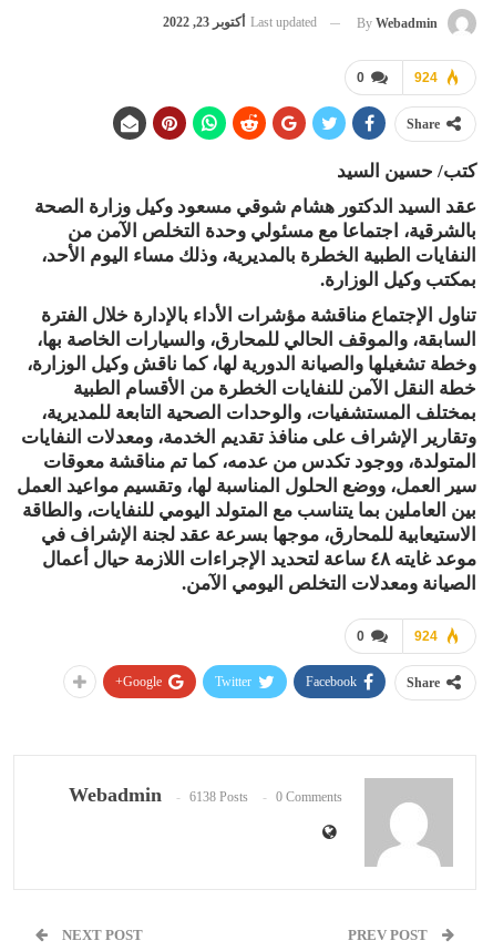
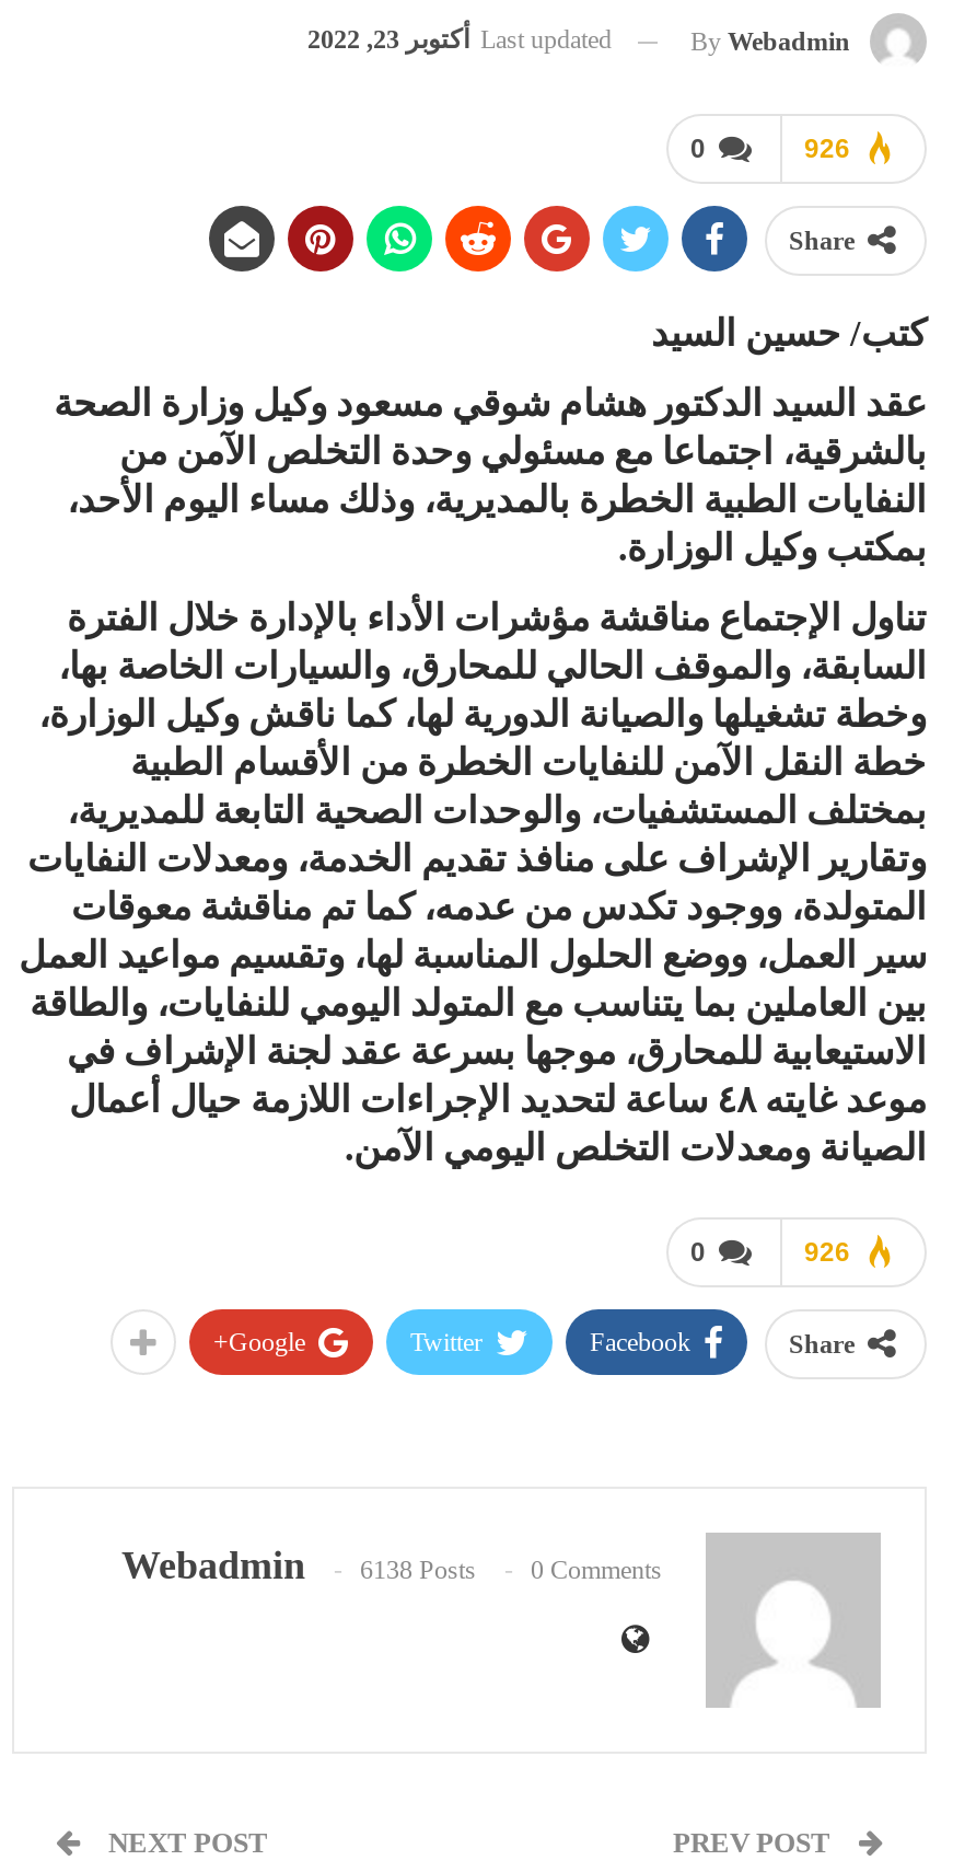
- 924
+ 926

- 924
+ 926
